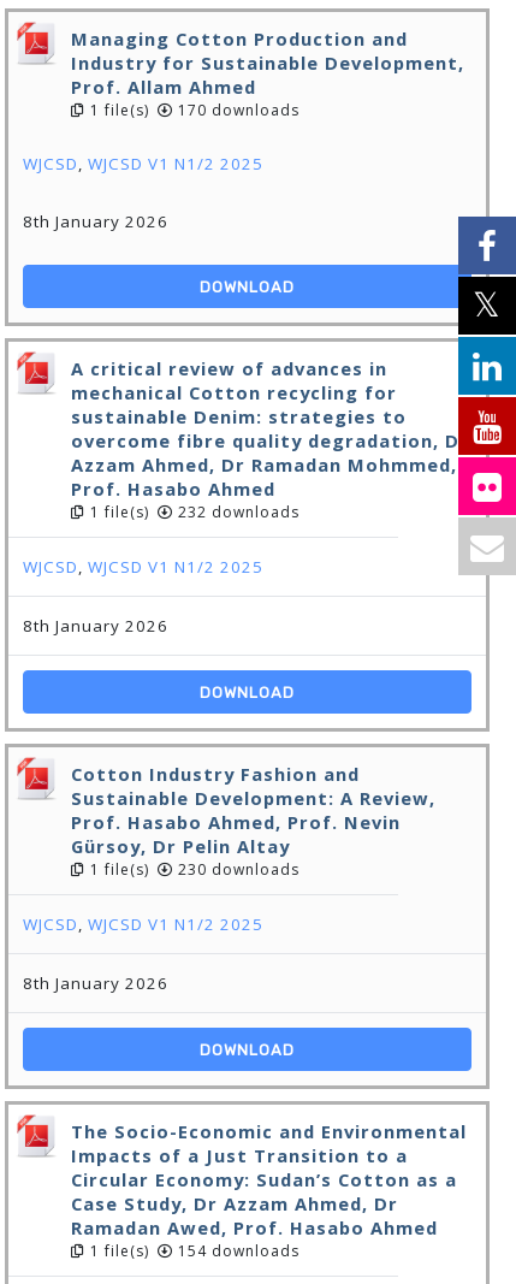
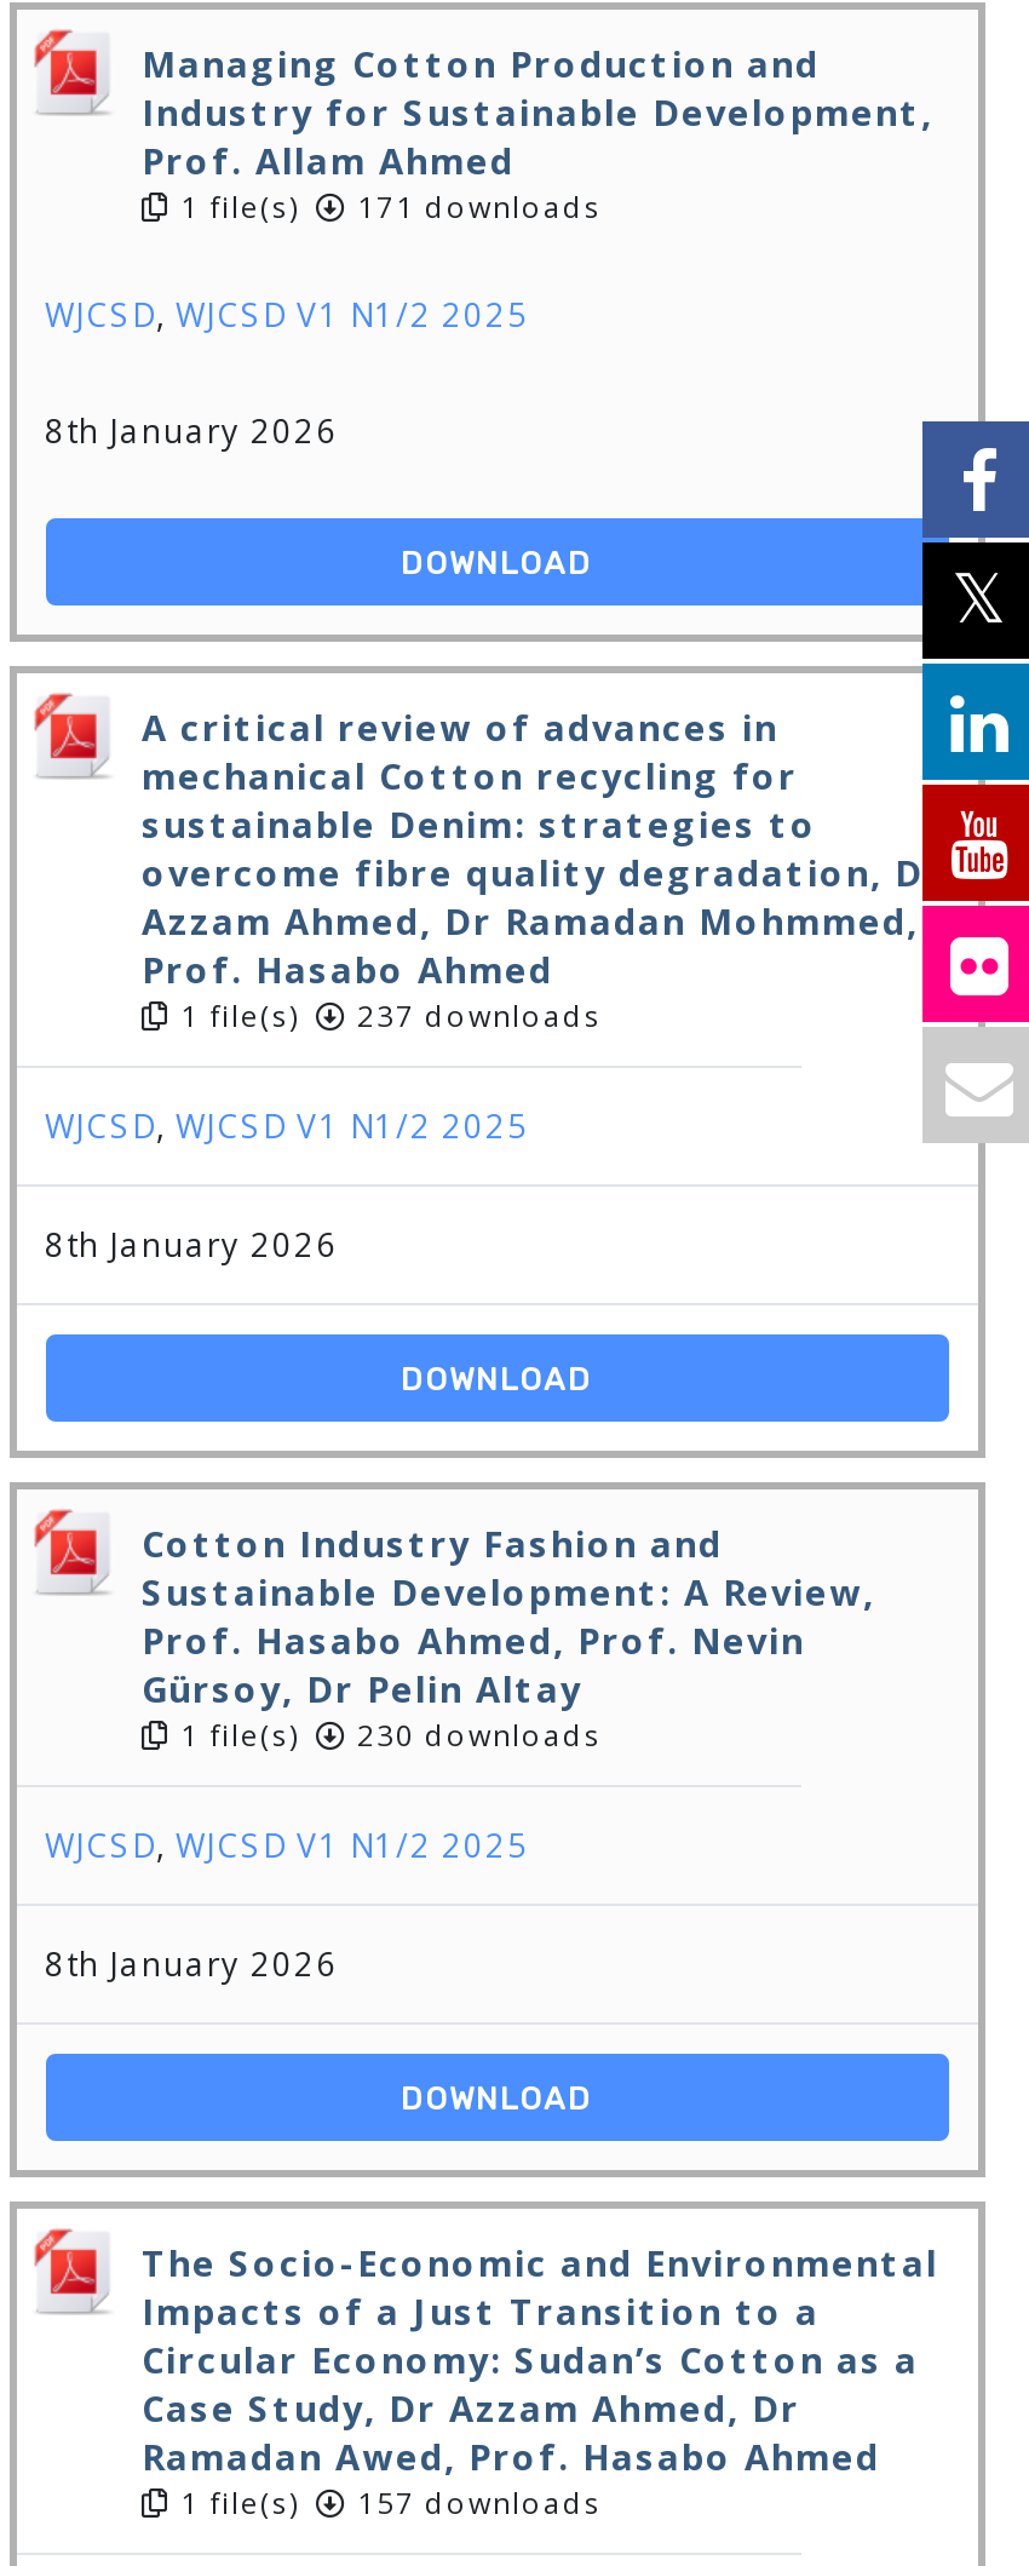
- 1 file(s) 170 downloads
+ 1 file(s) 171 downloads

- 1 file(s) 232 downloads
+ 1 file(s) 237 downloads

- 1 file(s) 154 downloads
+ 1 file(s) 157 downloads
